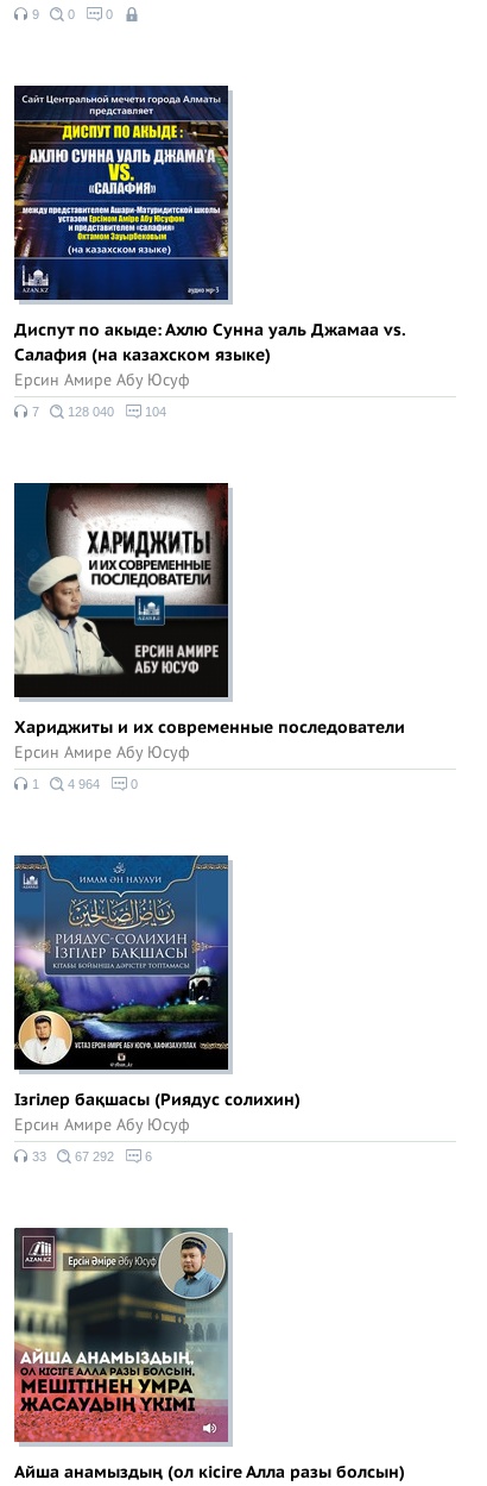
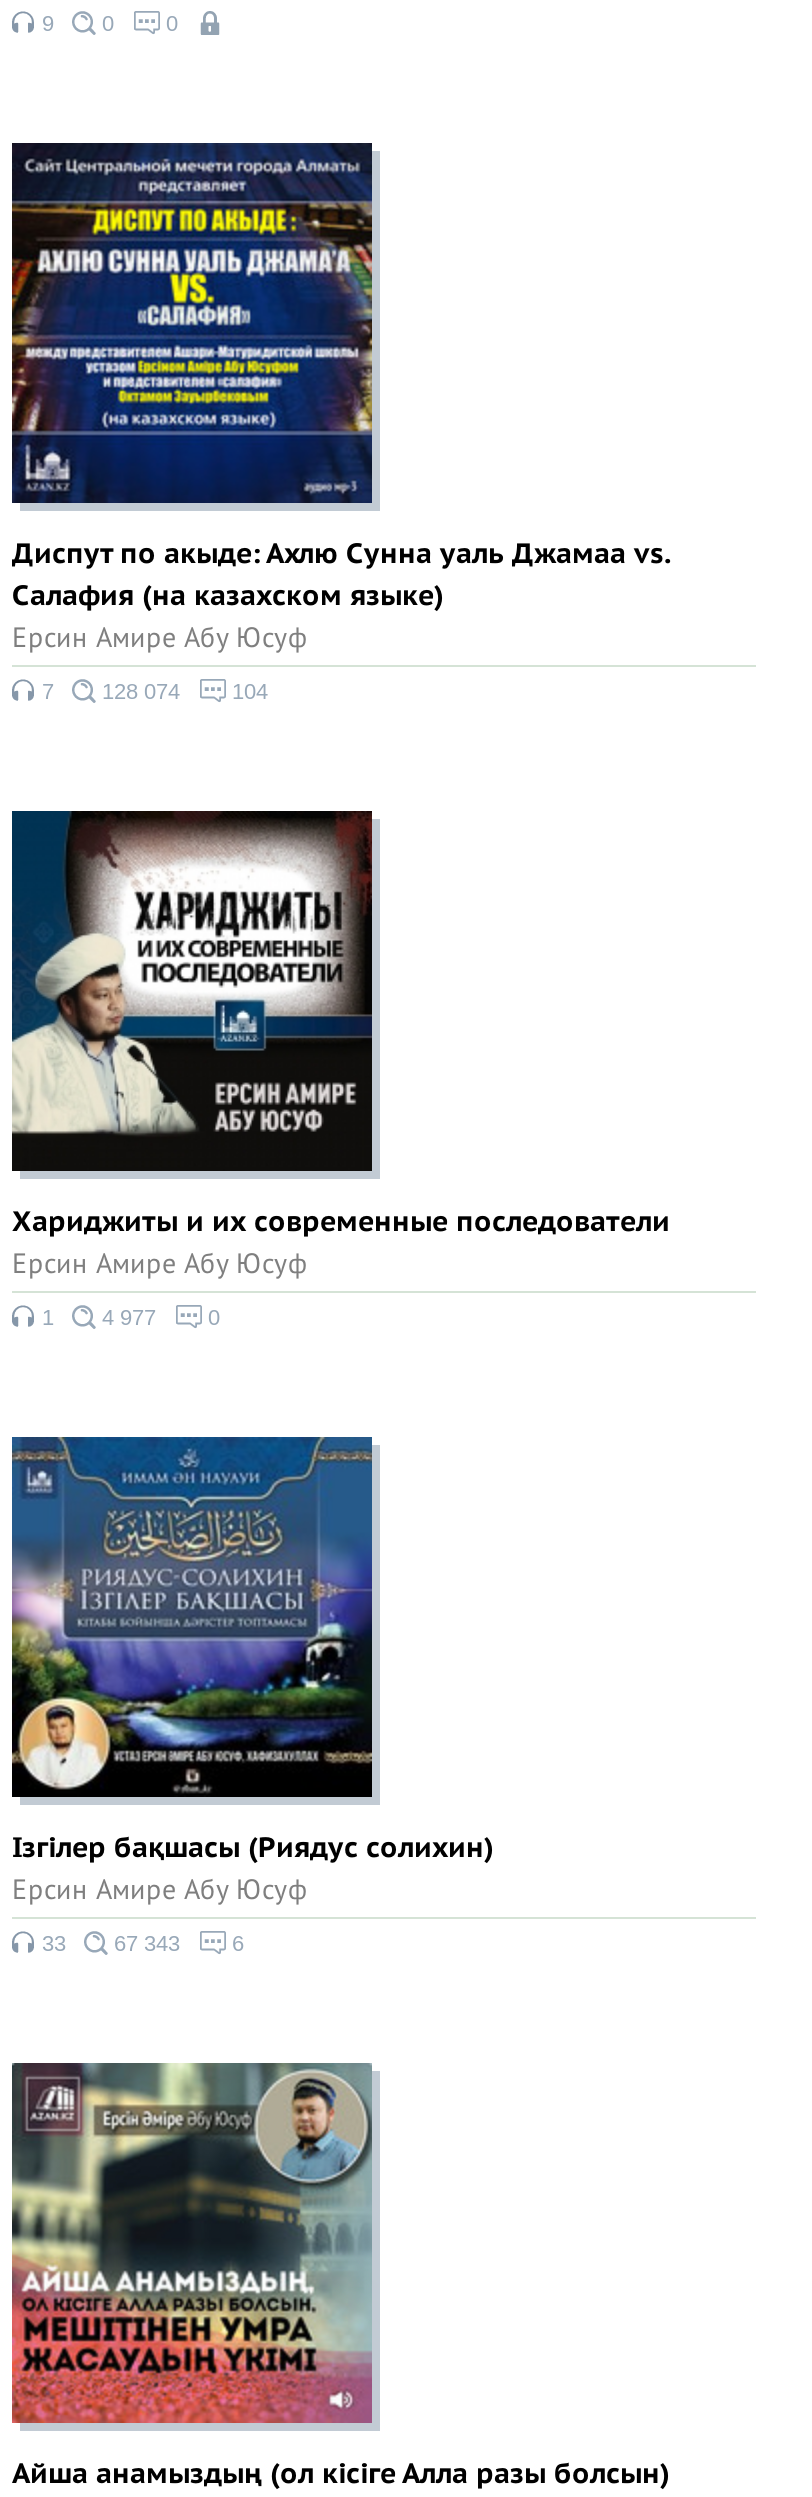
- 7 128 040 104
+ 7 128 074 104

- 4 964
+ 4 977

- 33 67 292 6
+ 33 67 343 6
